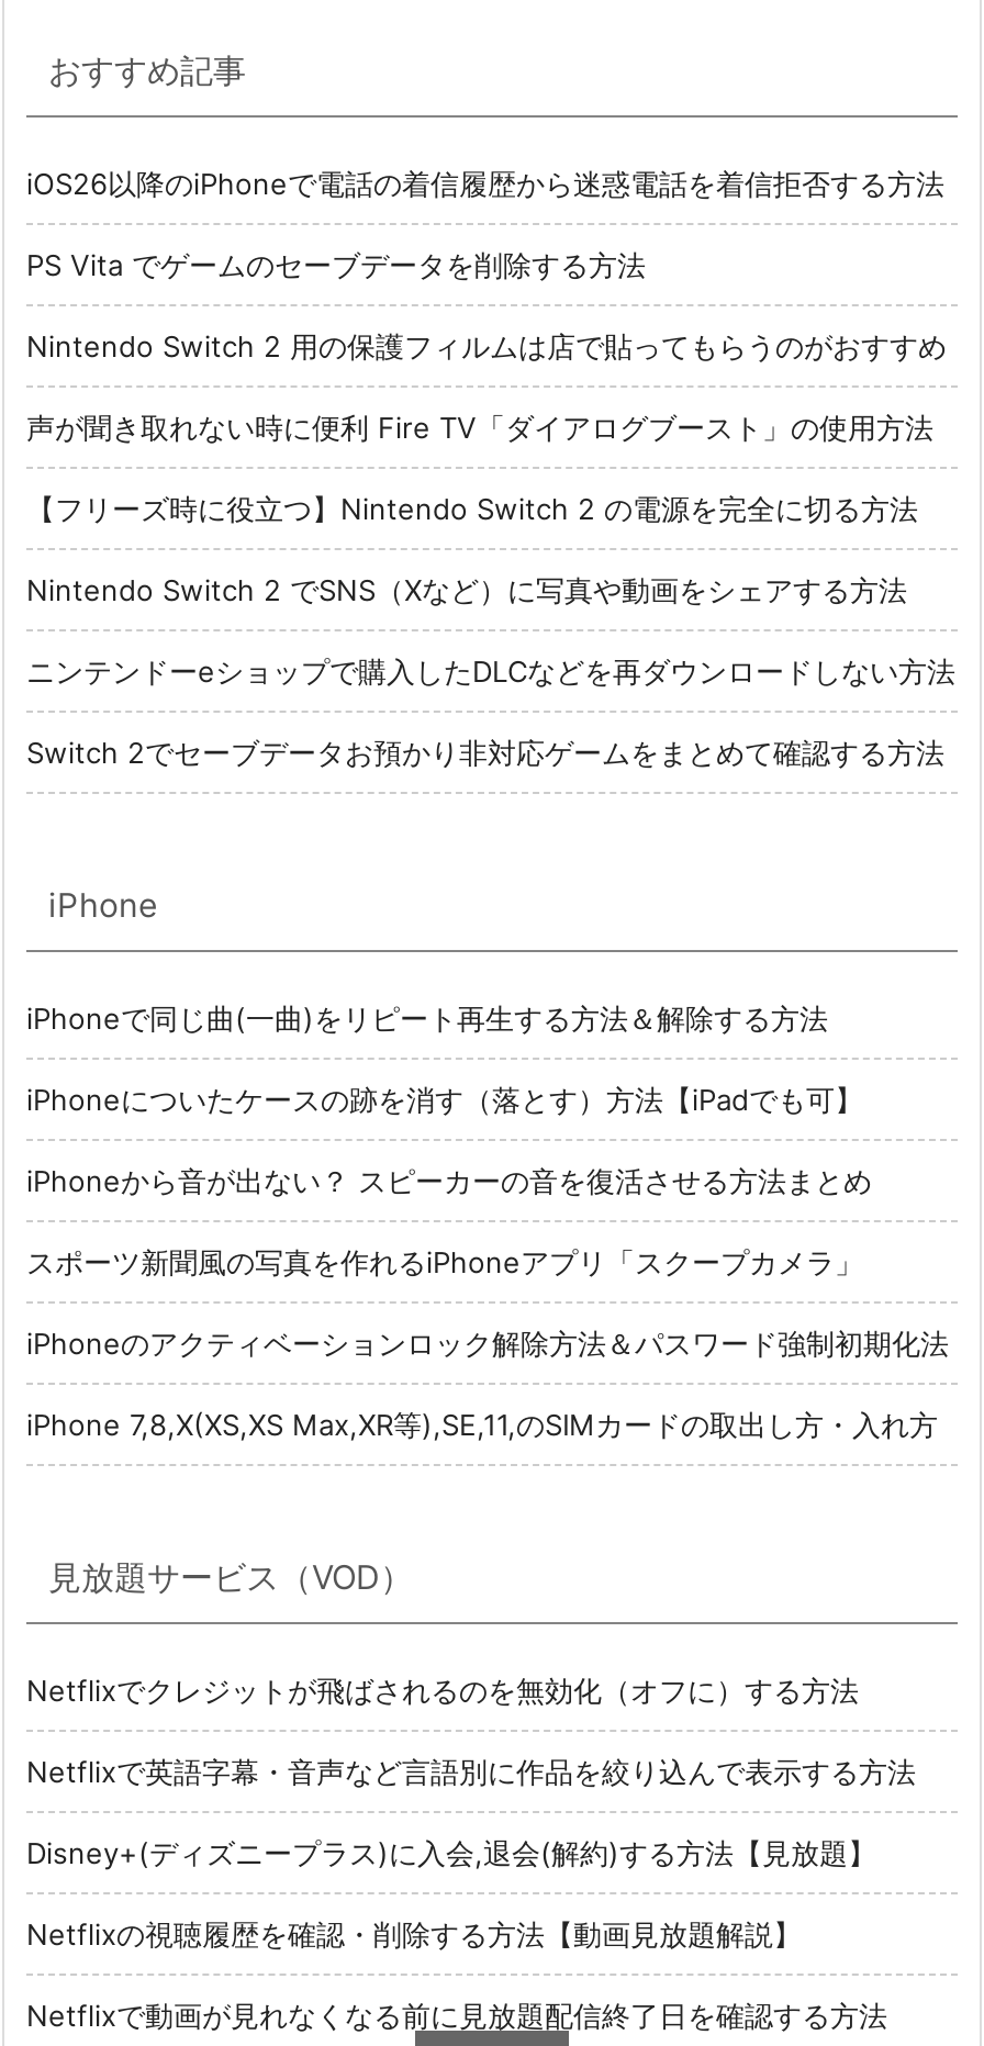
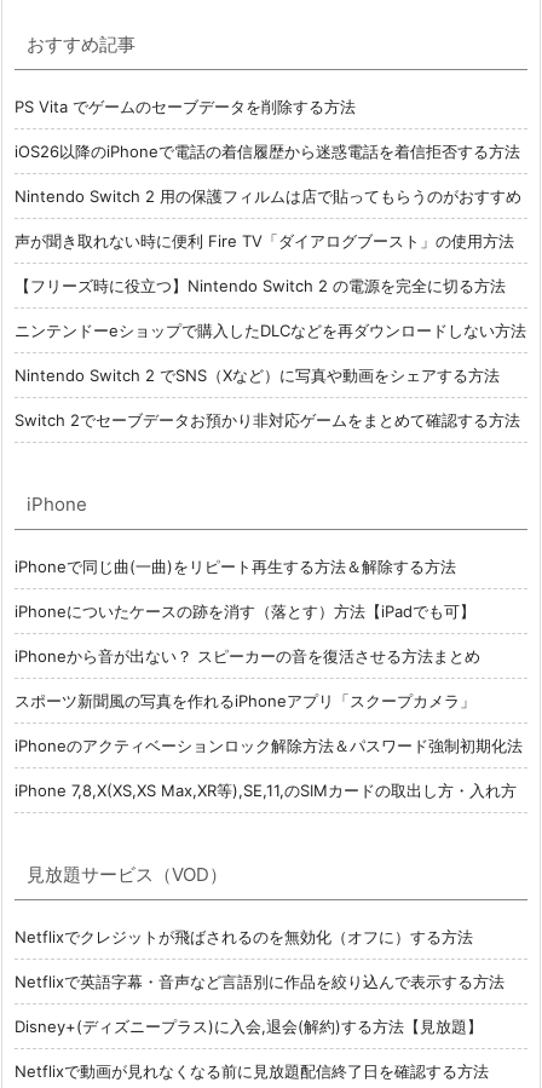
moved down: iOS26以降のiPhoneで電話の着信履歴から迷惑電話を着信拒否する方法

moved down: Nintendo Switch 2 でSNS（Xなど）に写真や動画をシェアする方法

- Netflixの視聴履歴を確認・削除する方法【動画見放題解説】
